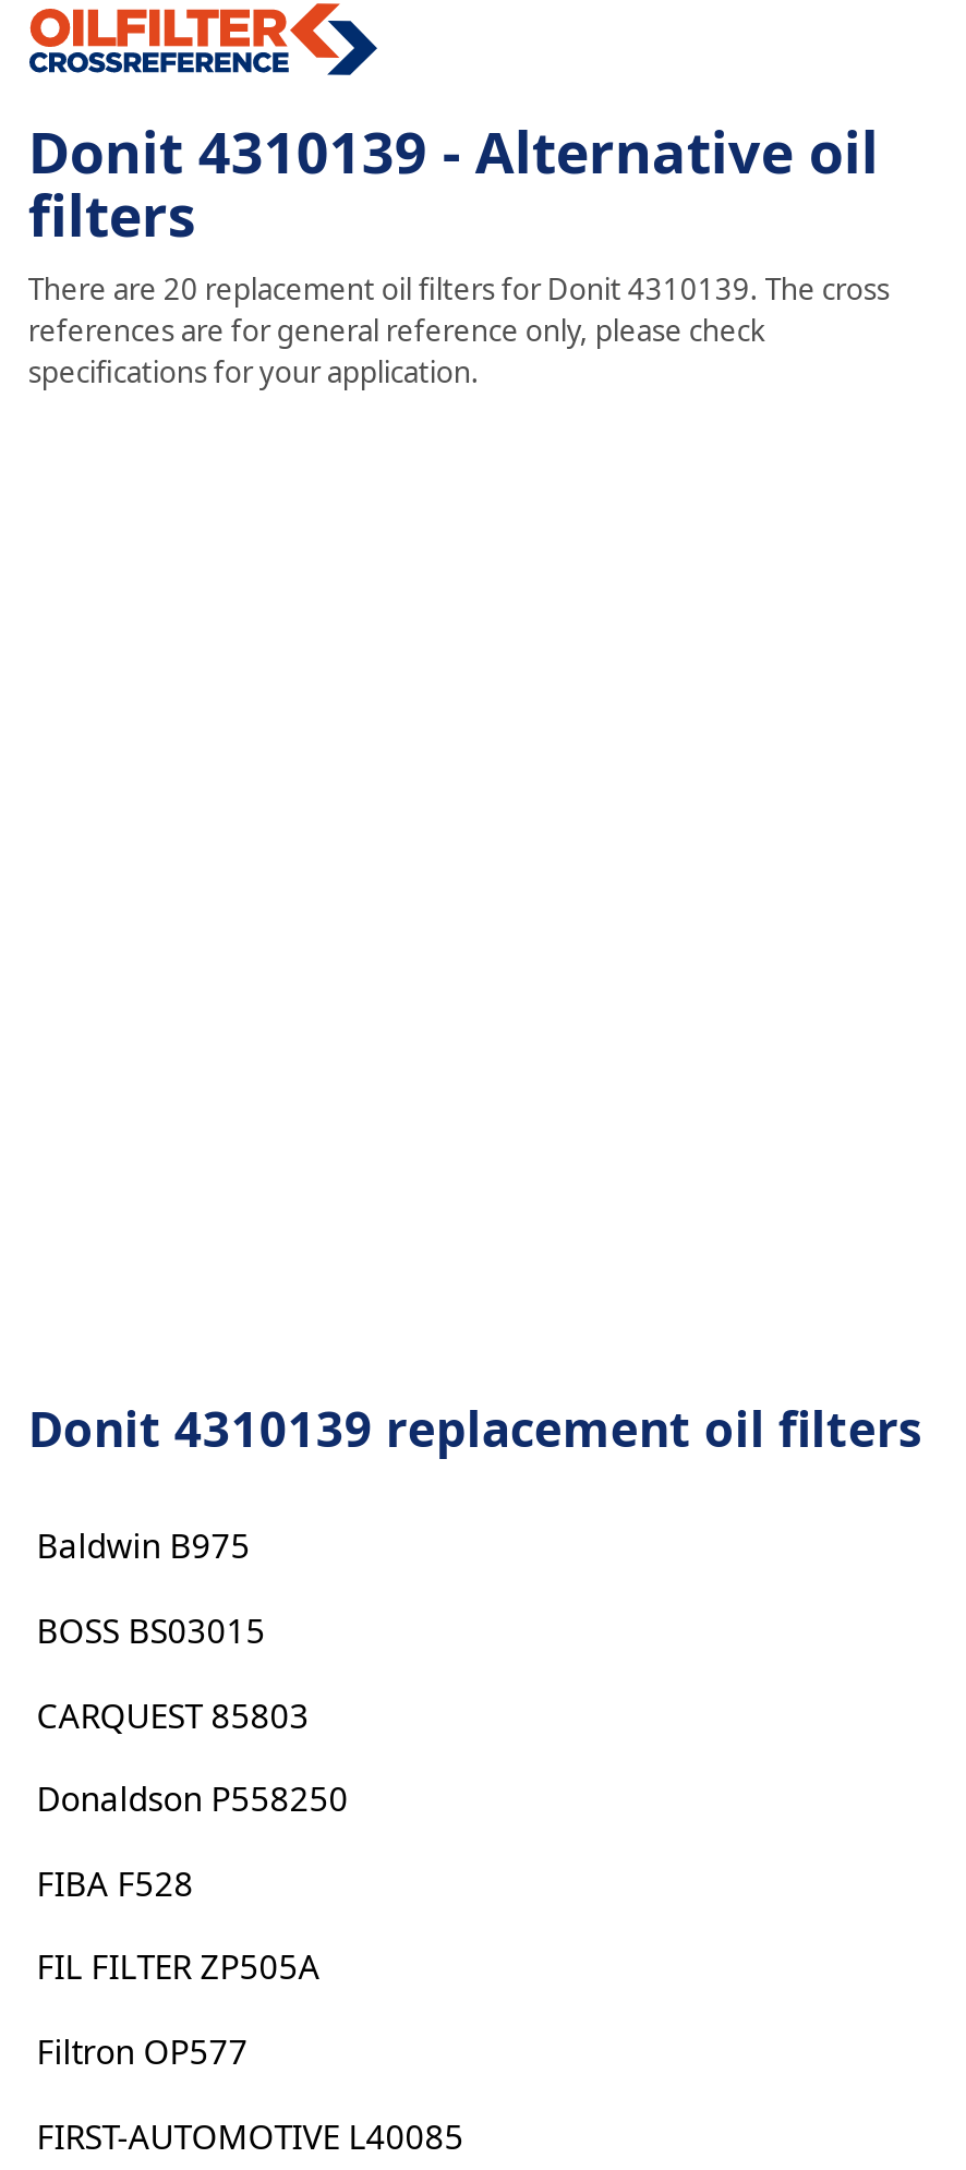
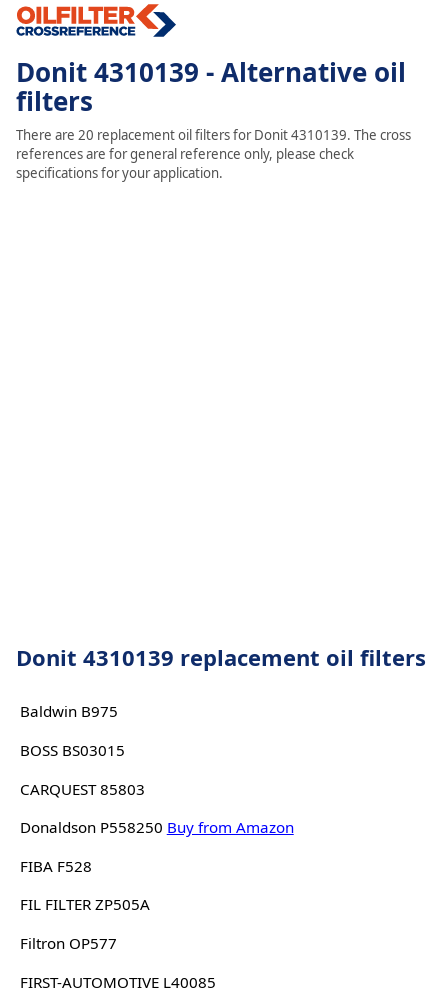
- Donaldson P558250
+ Donaldson P558250 Buy from Amazon
